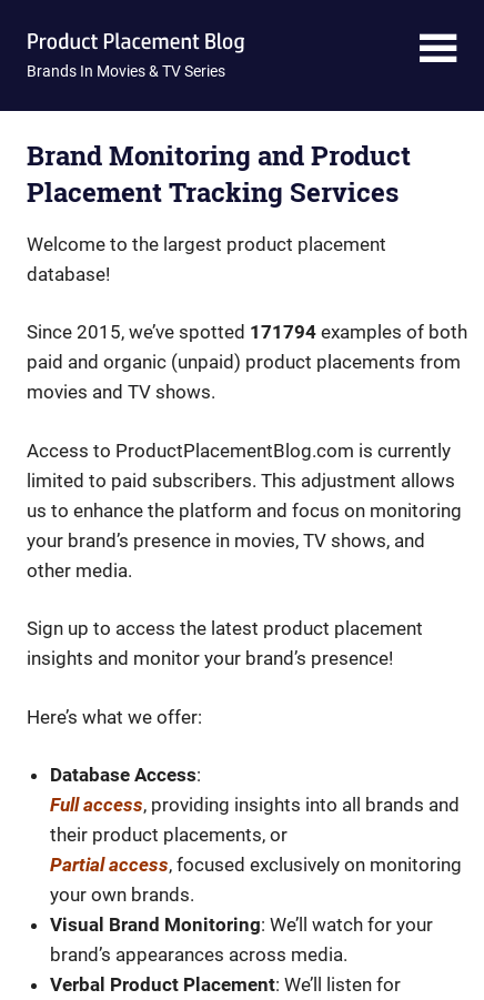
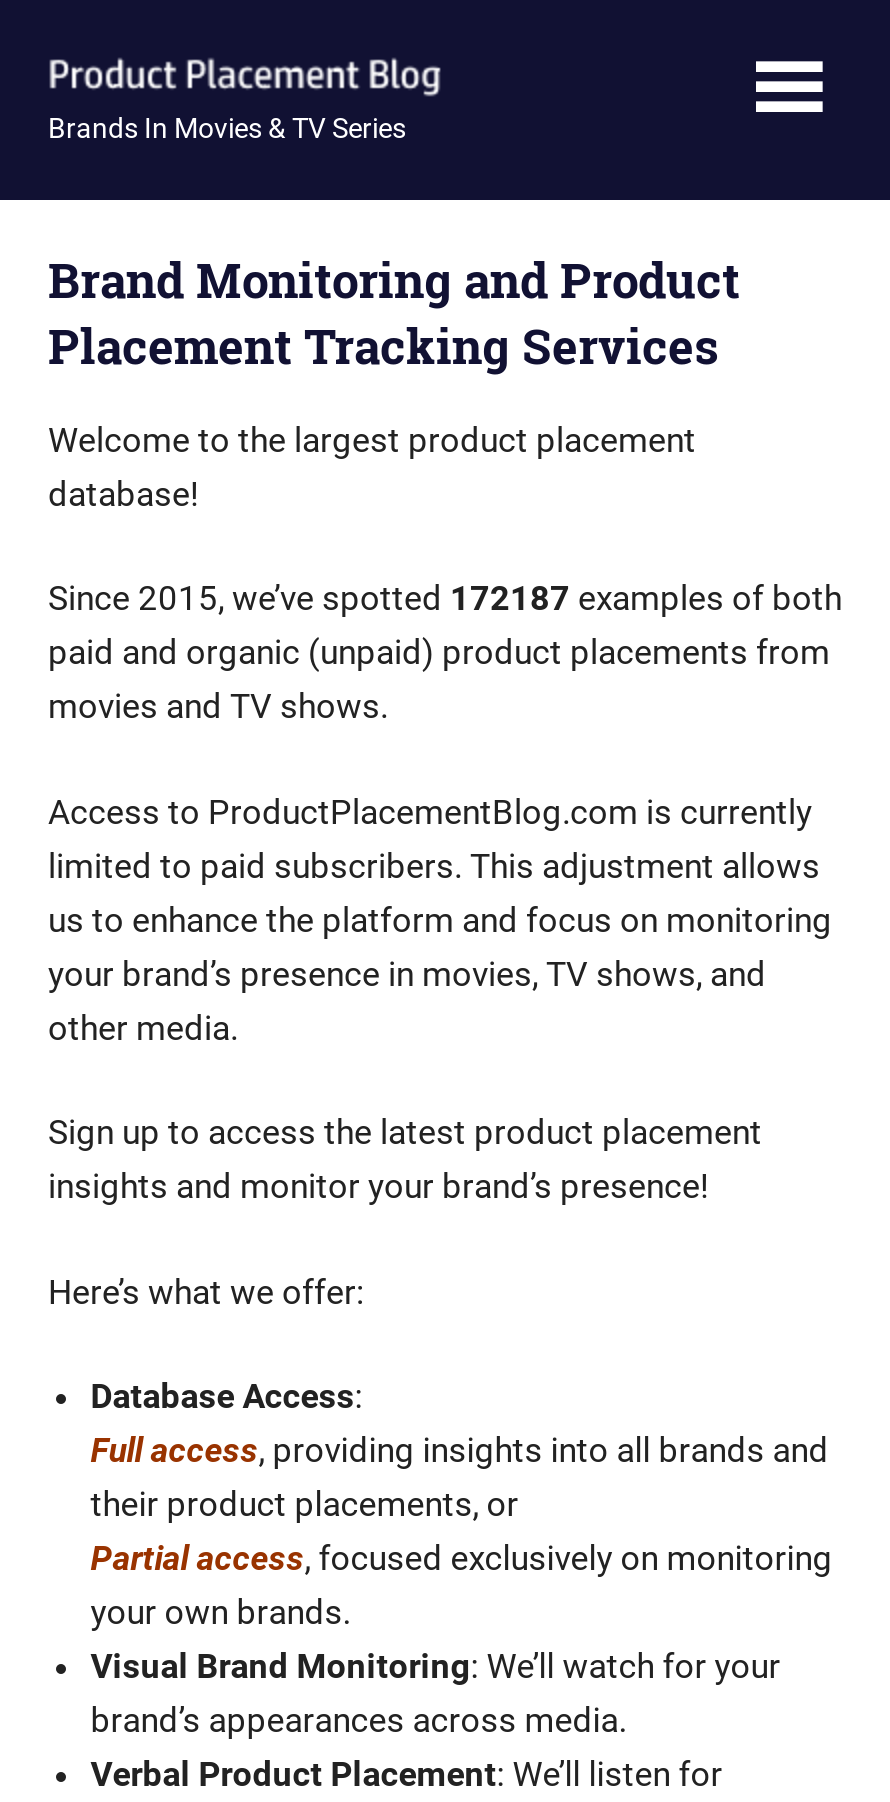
- Since 2015, we’ve spotted 171794 examples of both
+ Since 2015, we’ve spotted 172187 examples of both
